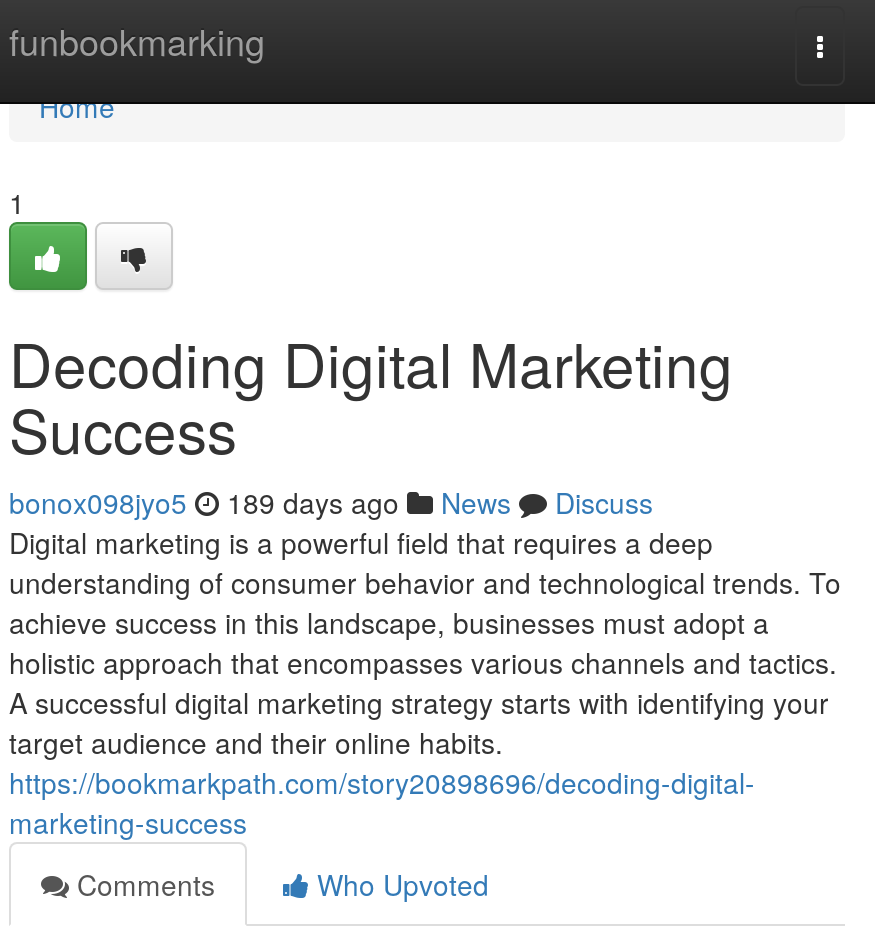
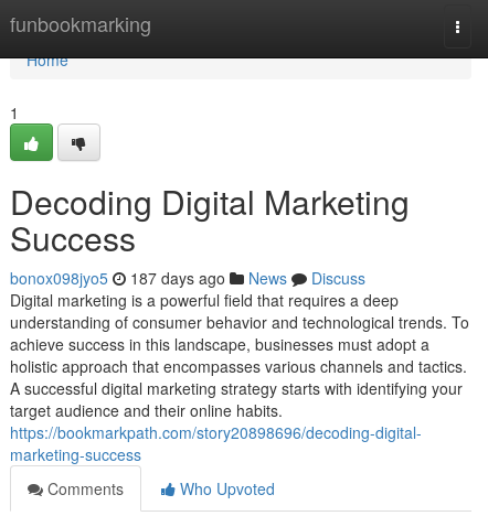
- bonox098jyo5 189 days ago News Discuss
+ bonox098jyo5 187 days ago News Discuss
